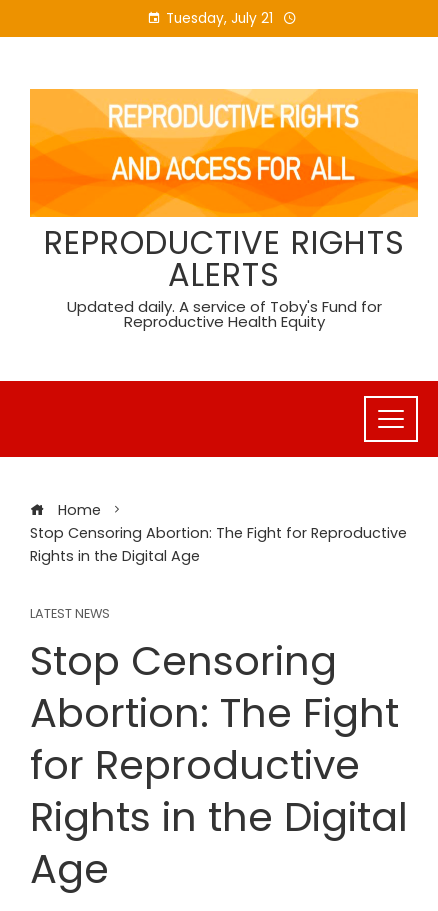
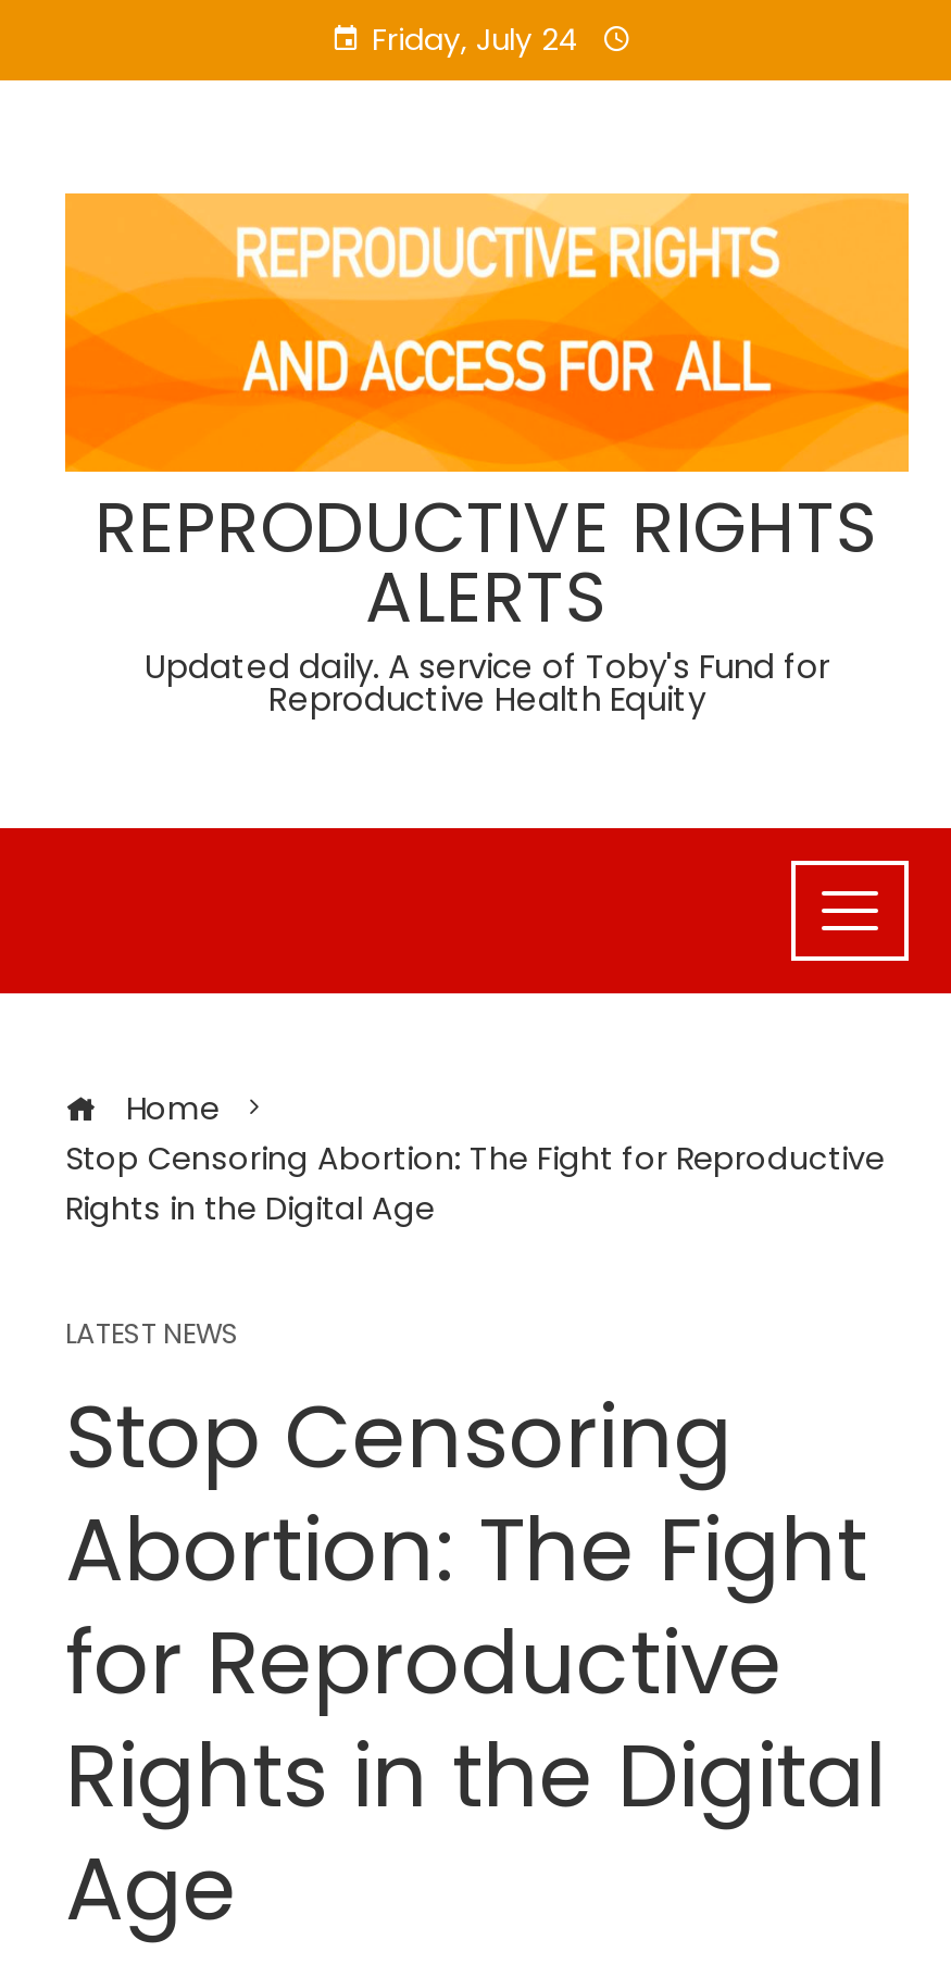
- Tuesday, July 21
+ Friday, July 24
